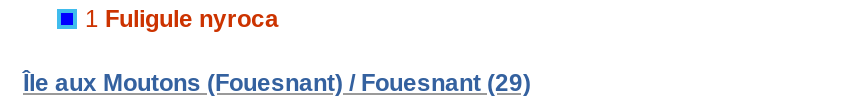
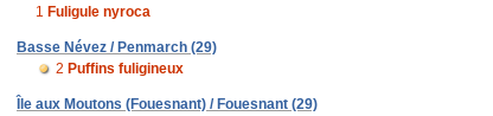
+ Basse Névez / Penmarch (29)
+ 2 Puffins fuligineux
